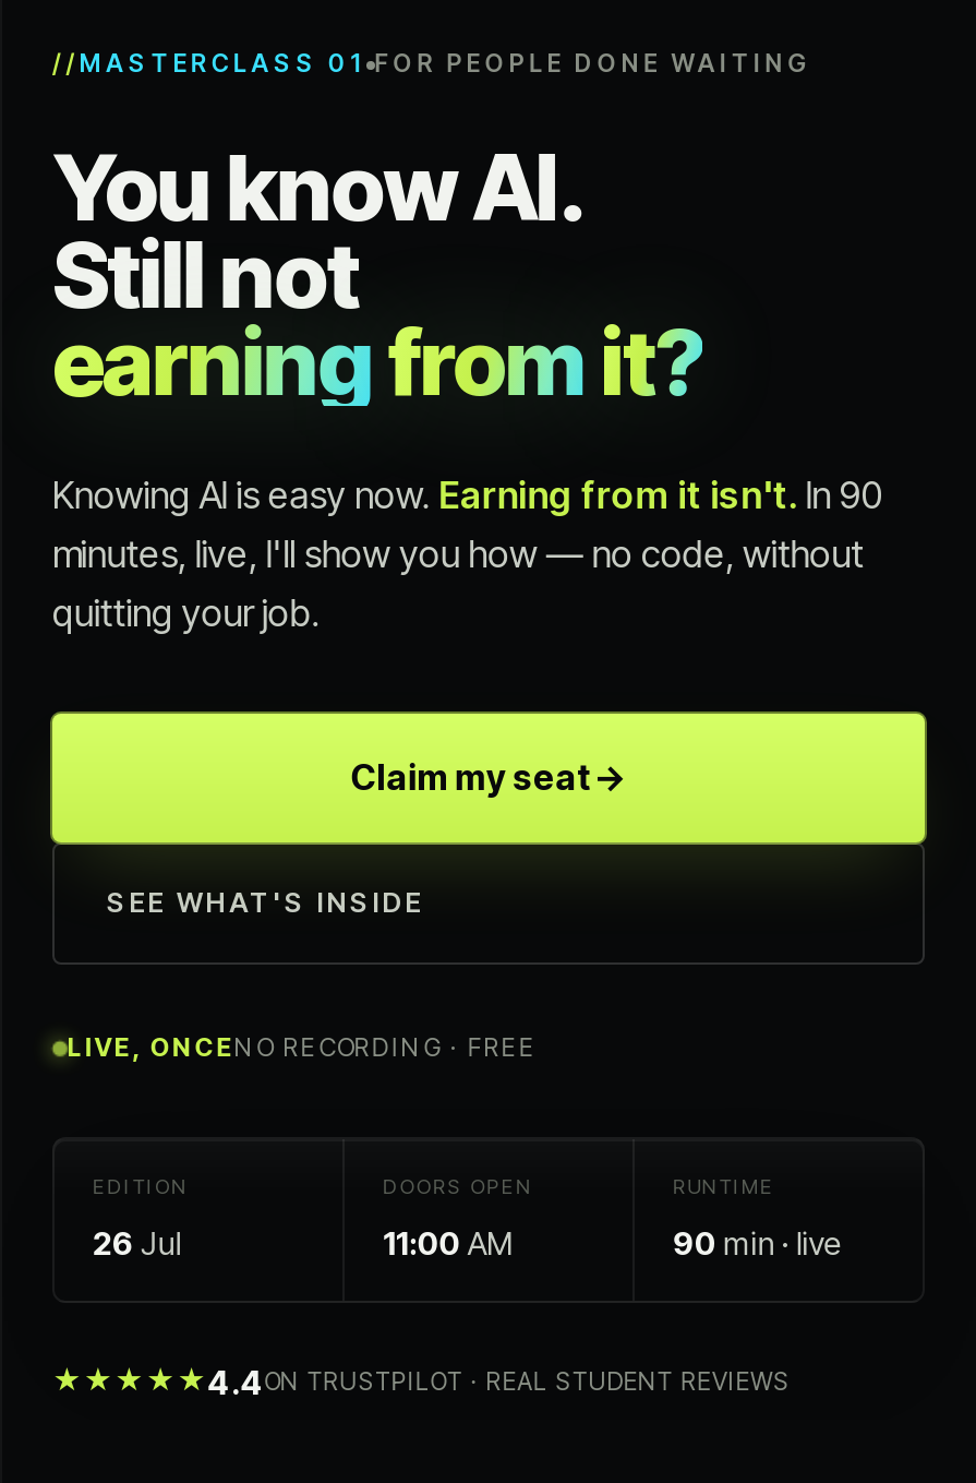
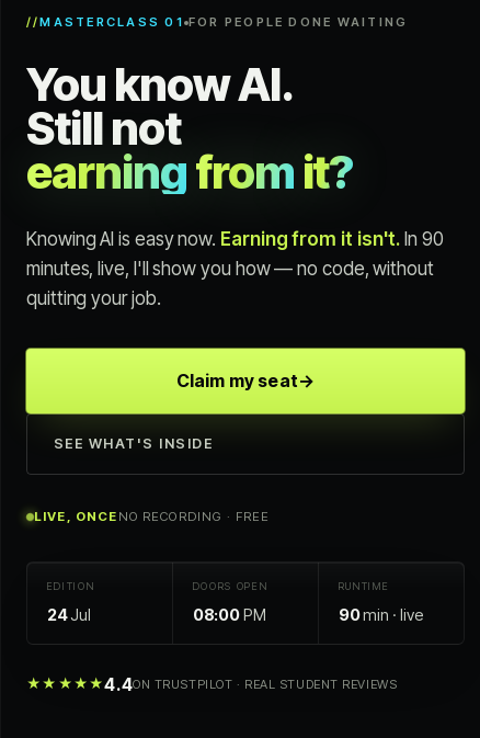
- 26 Jul
+ 24 Jul

- 11:00 AM
+ 08:00 PM
